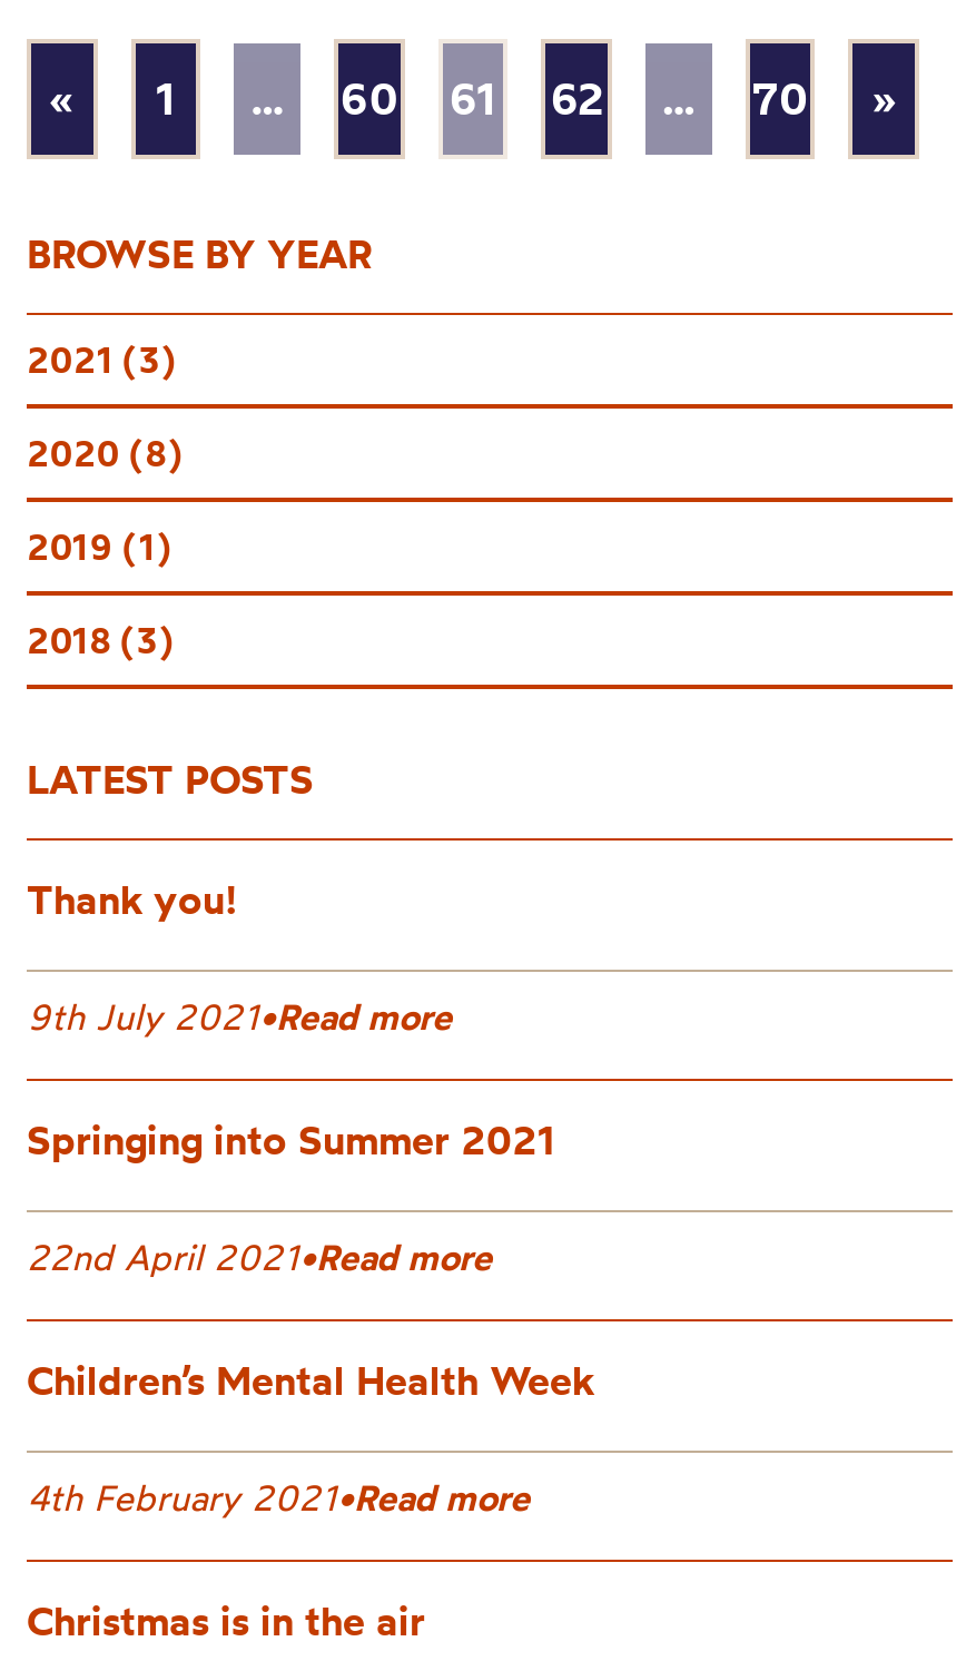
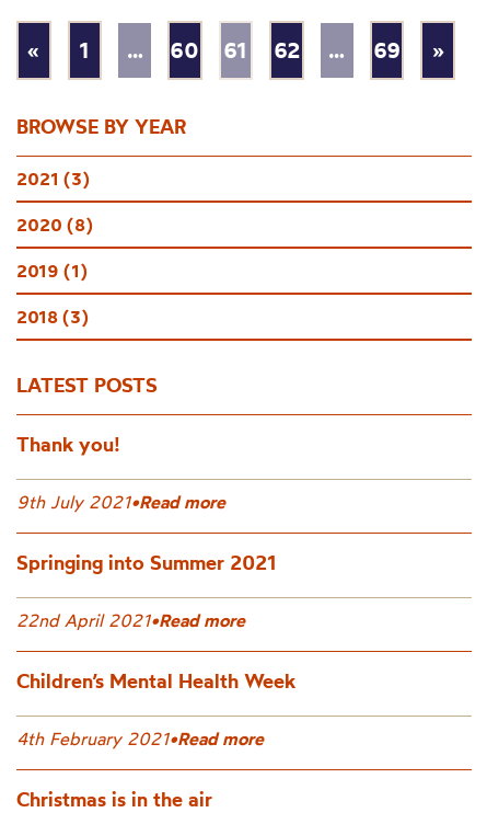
- 70
+ 69
